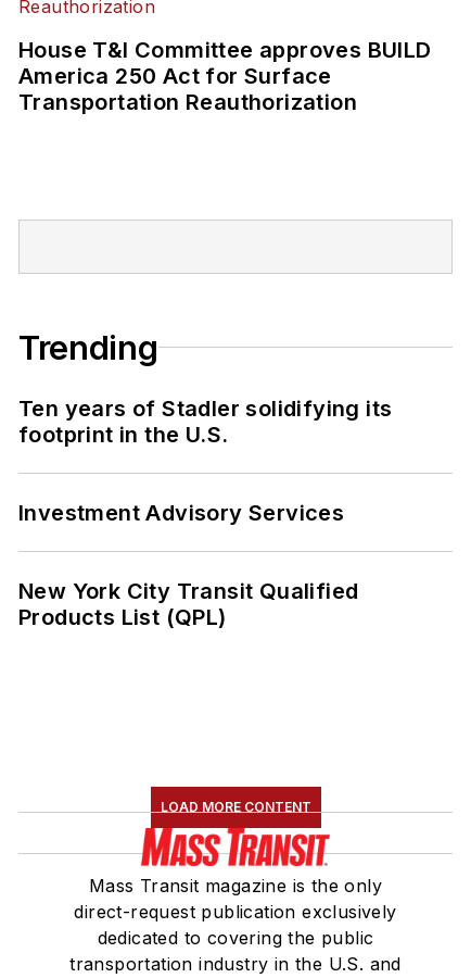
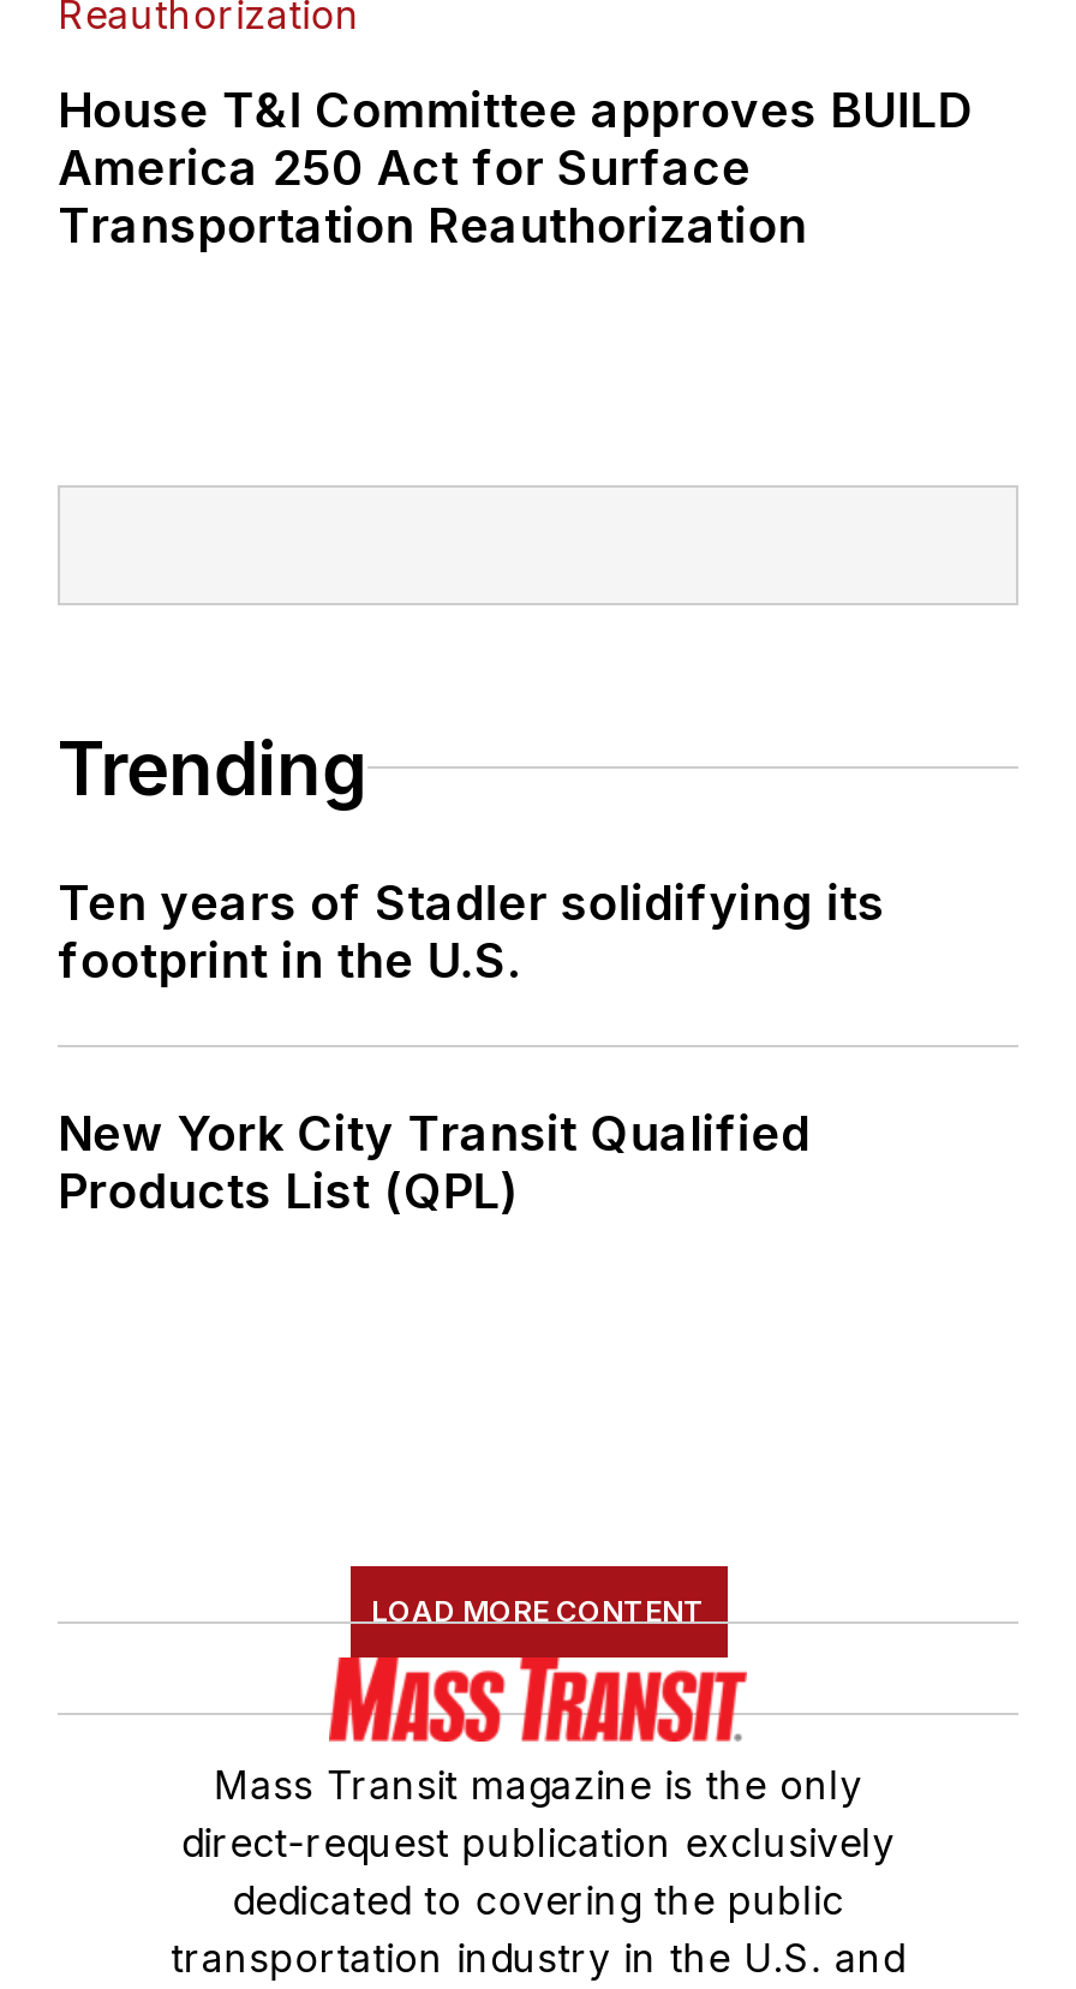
- Investment Advisory Services
